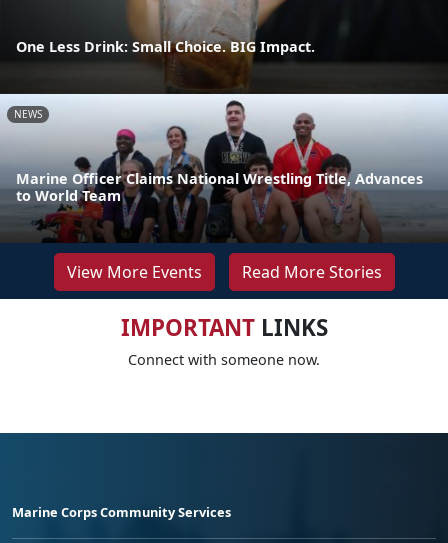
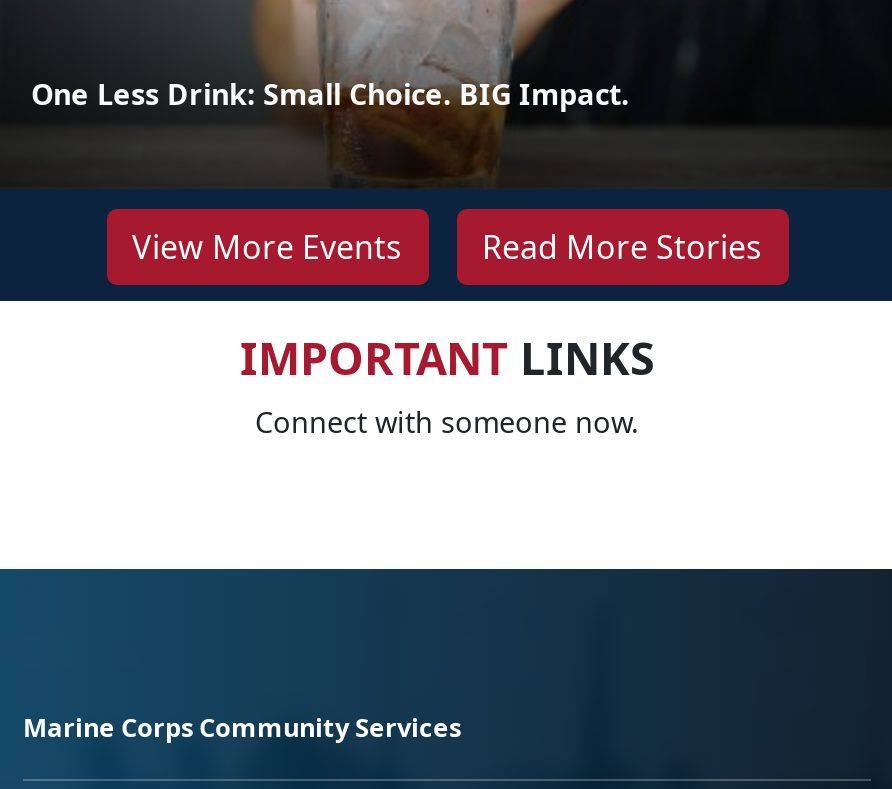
- [image]
- NEWS

- Marine Officer Claims National Wrestling Title, Advances
- to World Team
